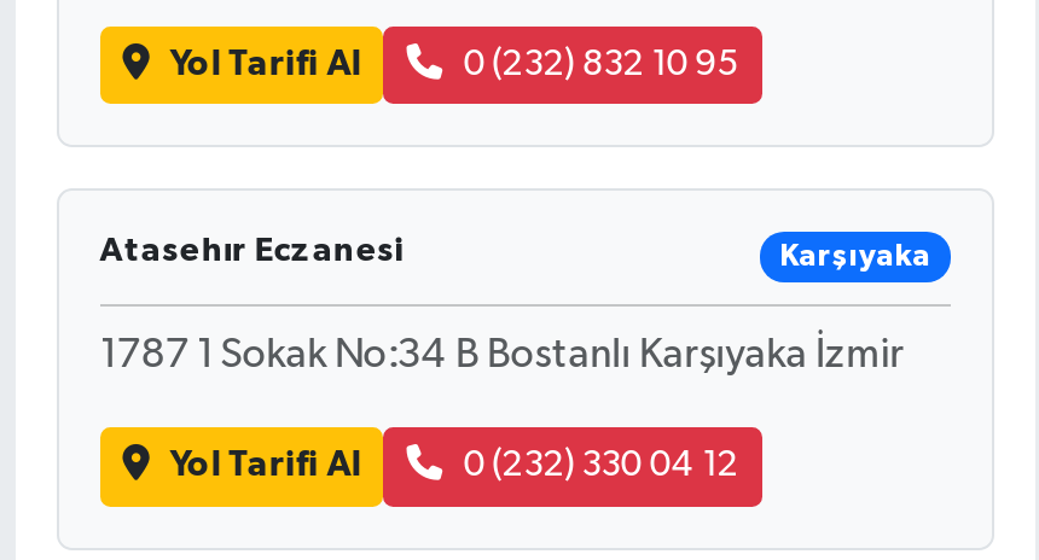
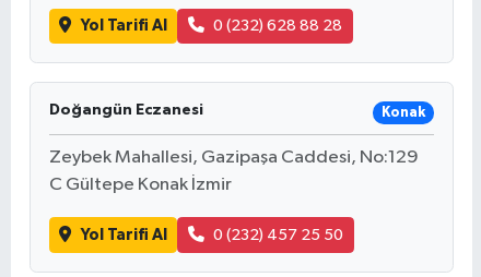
- 0 (232) 832 10 95
+ 0 (232) 628 88 28

- Atasehır Eczanesi
- Karşıyaka
- 1787 1 Sokak No:34 B Bostanlı Karşıyaka İzmir
+ Doğangün Eczanesi
+ Konak
+ Zeybek Mahallesi, Gazipaşa Caddesi, No:129
+ C Gültepe Konak İzmir

- 0 (232) 330 04 12
+ 0 (232) 457 25 50
